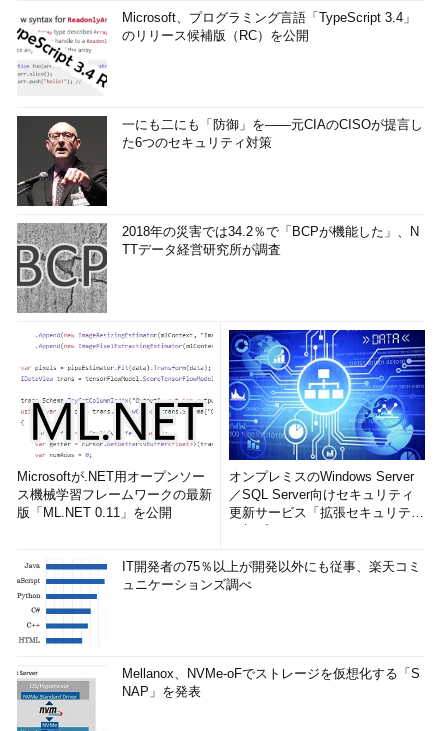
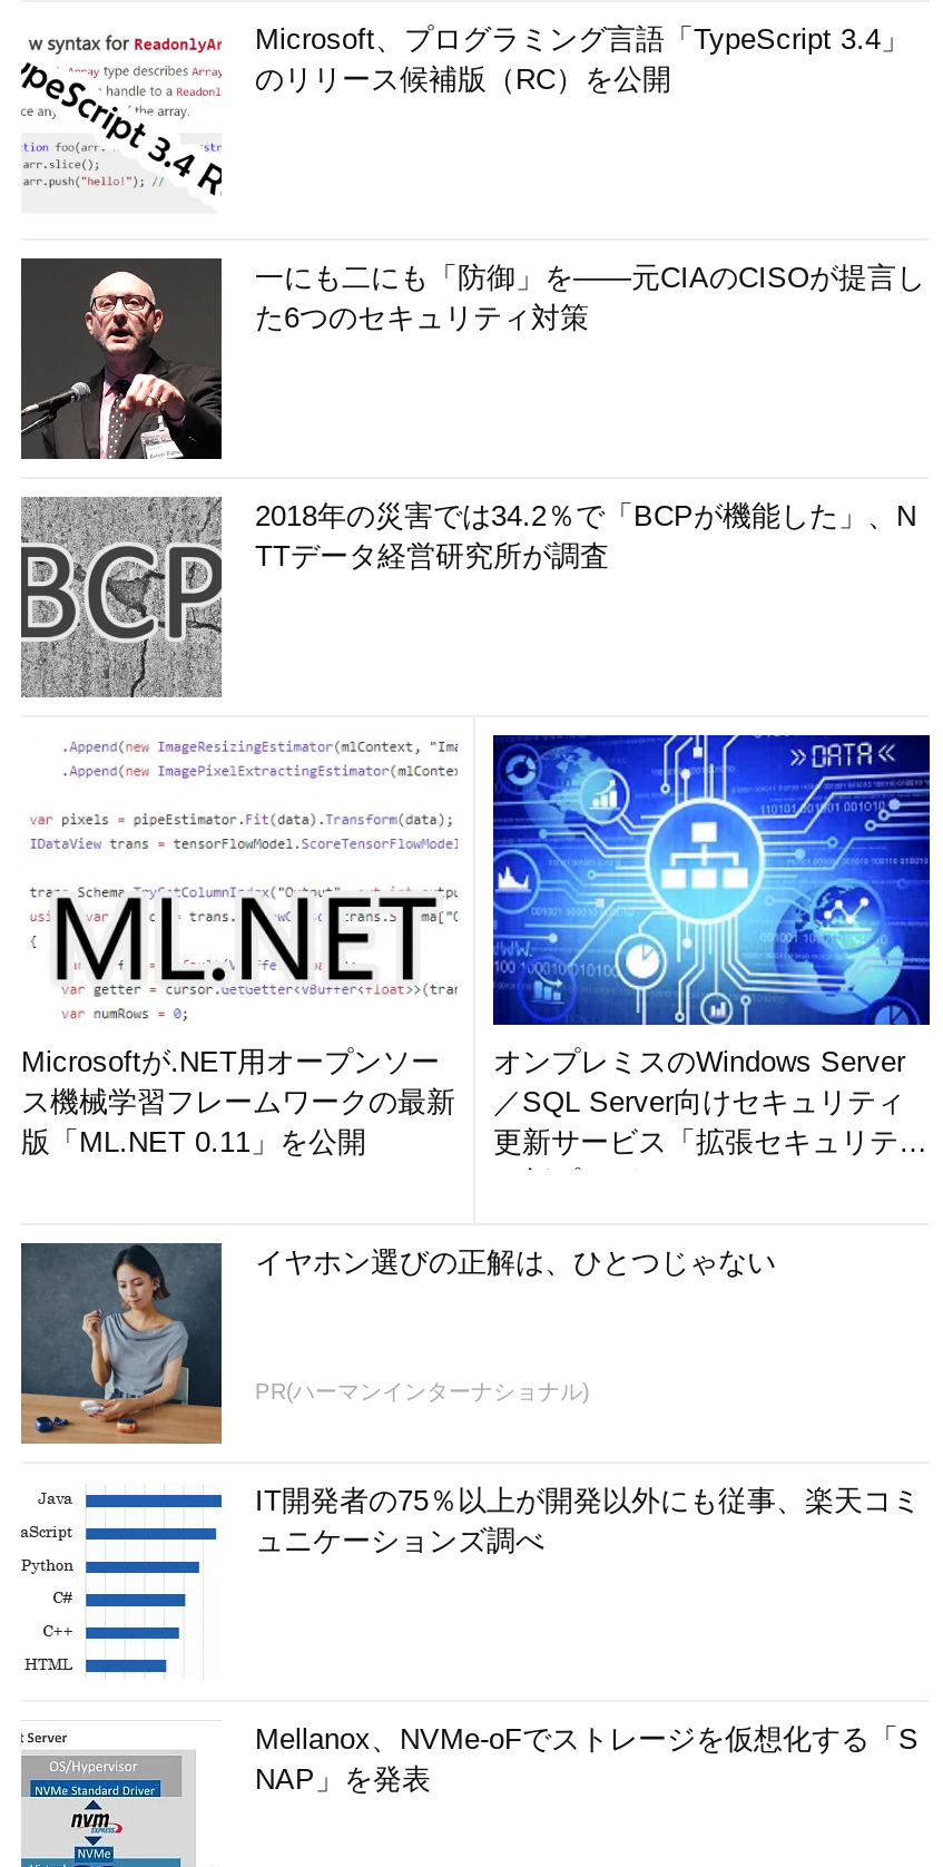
+ [image]
+ イヤホン選びの正解は、ひとつじゃない

+ PR(ハーマンインターナショナル)
